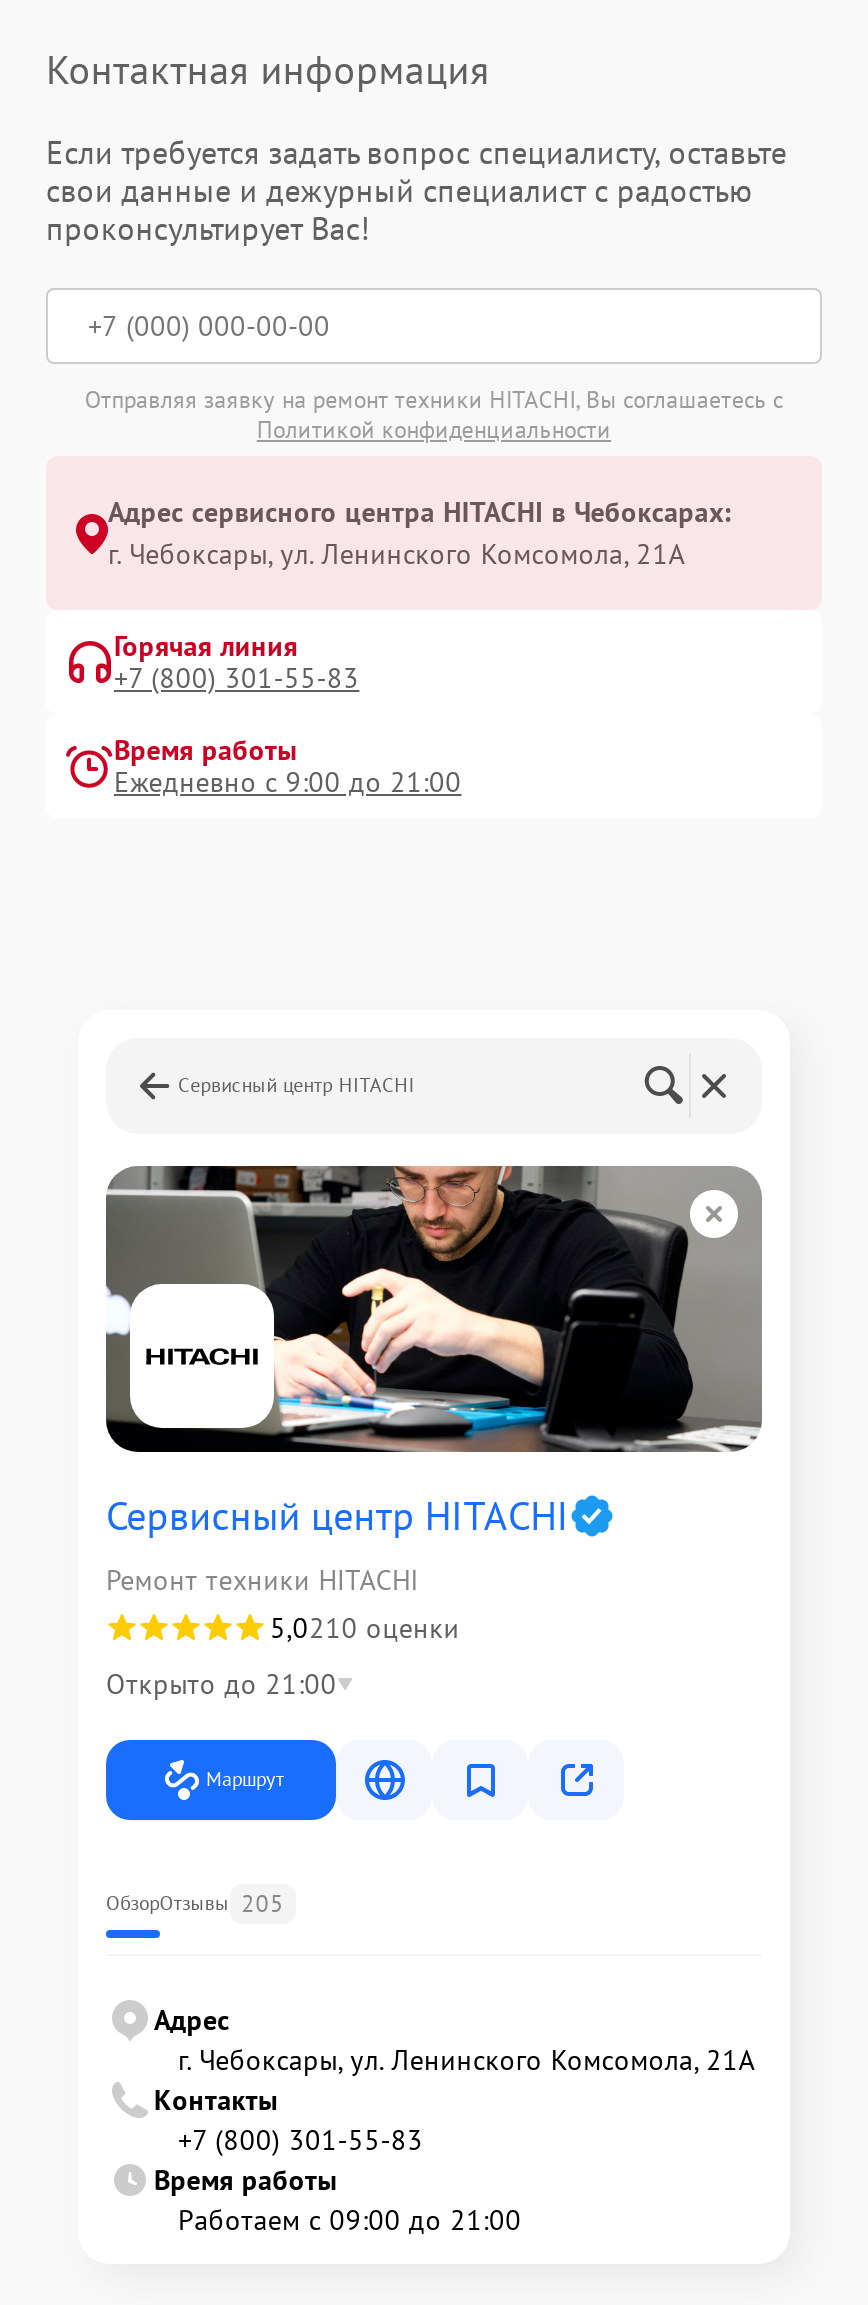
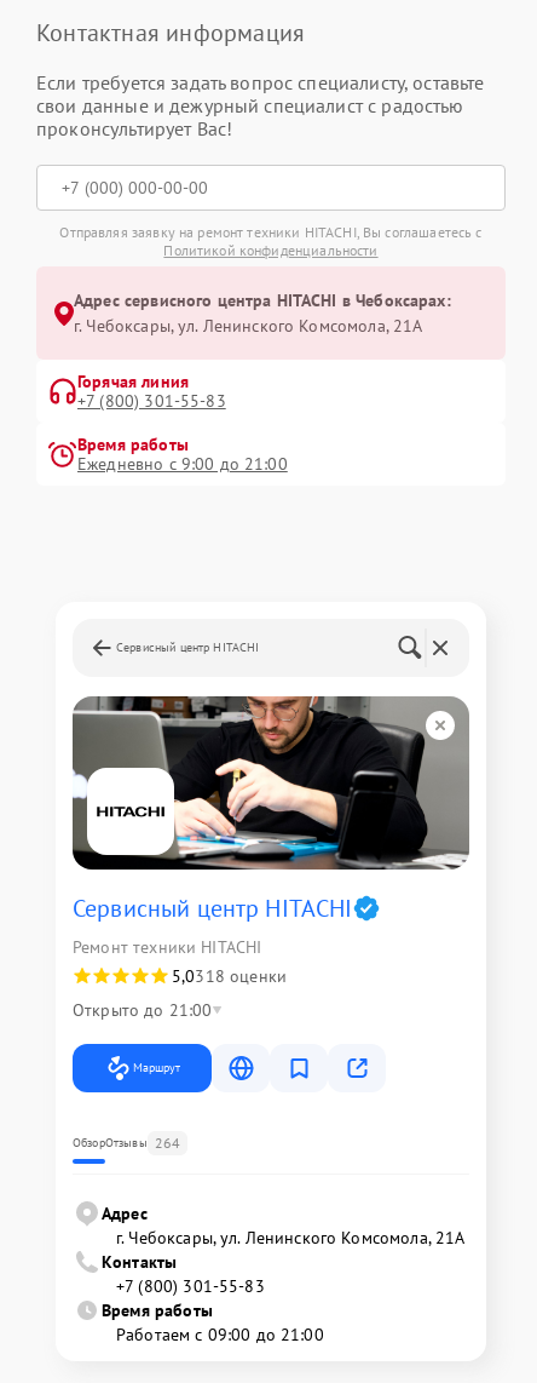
- 5,0210 оценки
+ 5,0318 оценки

- ОбзорОтзывы 205
+ ОбзорОтзывы 264
